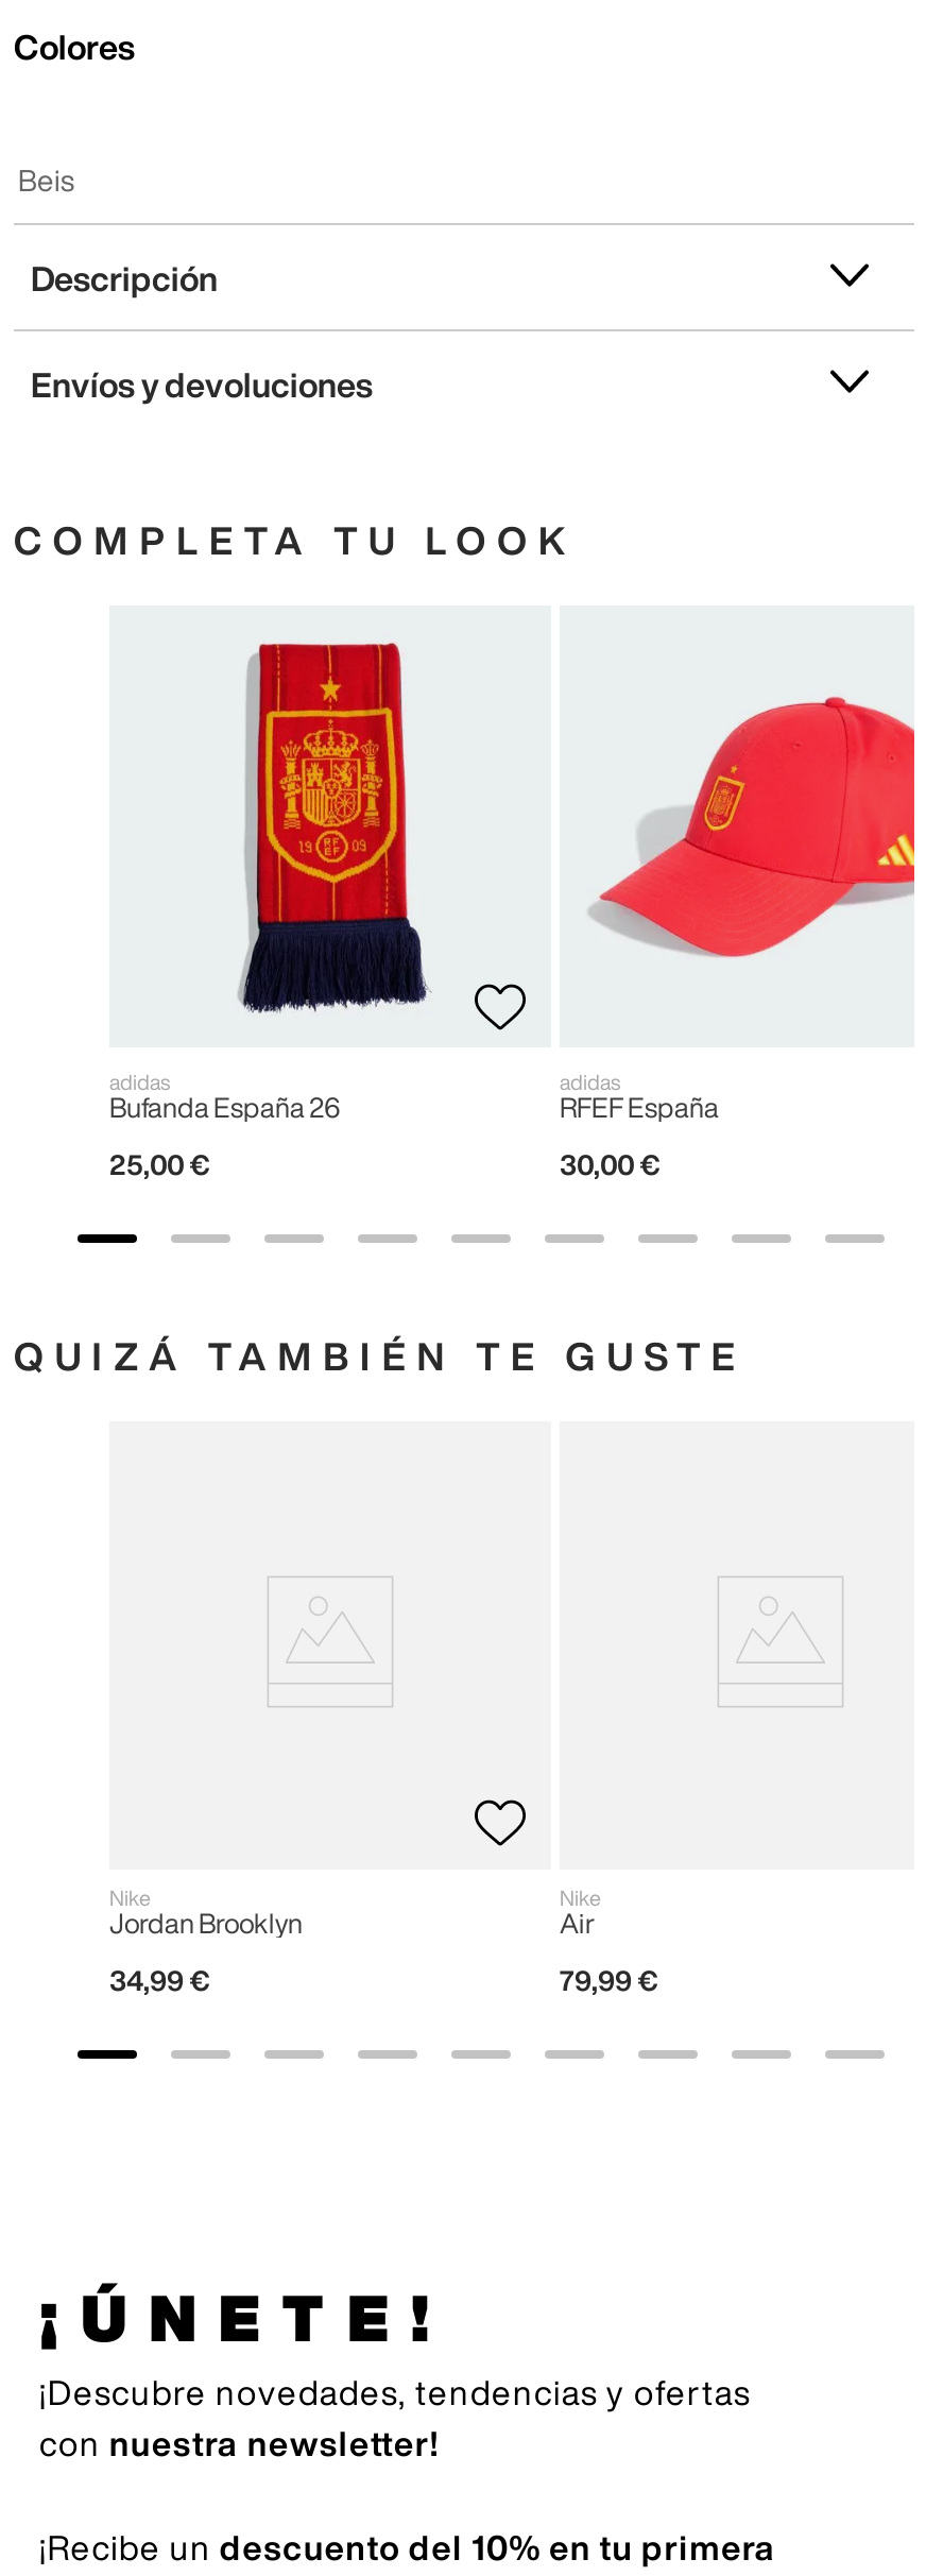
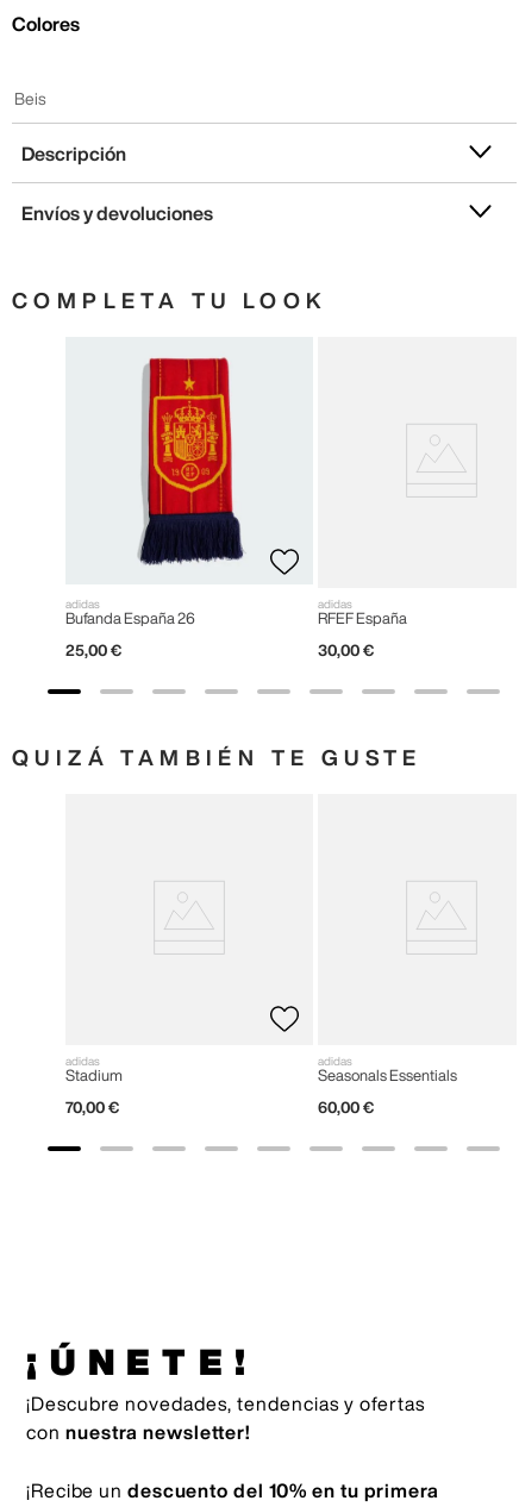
- [image]

- Nike
- Jordan Brooklyn
+ adidas
+ Stadium

- Nike
- Air
+ adidas
+ Seasonals Essentials

- 34,99 €
+ 70,00 €

- 79,99 €
+ 60,00 €
